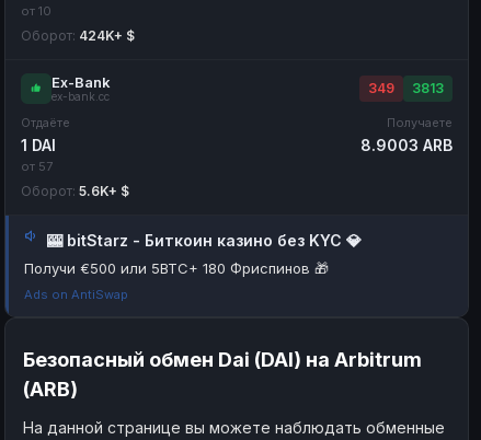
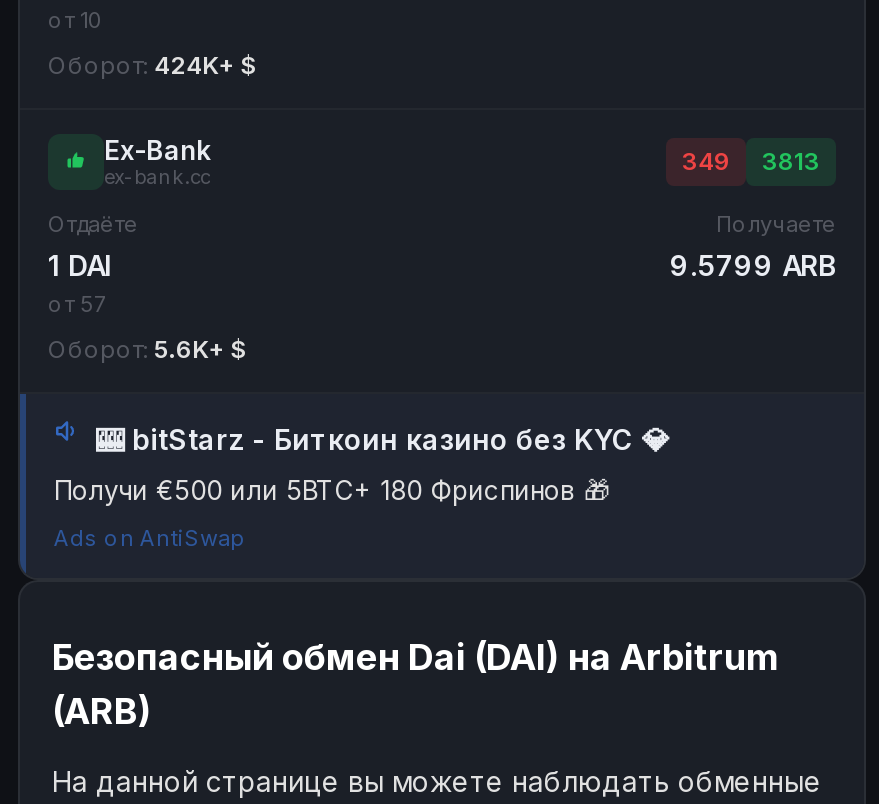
- 8.9003 ARB
+ 9.5799 ARB
